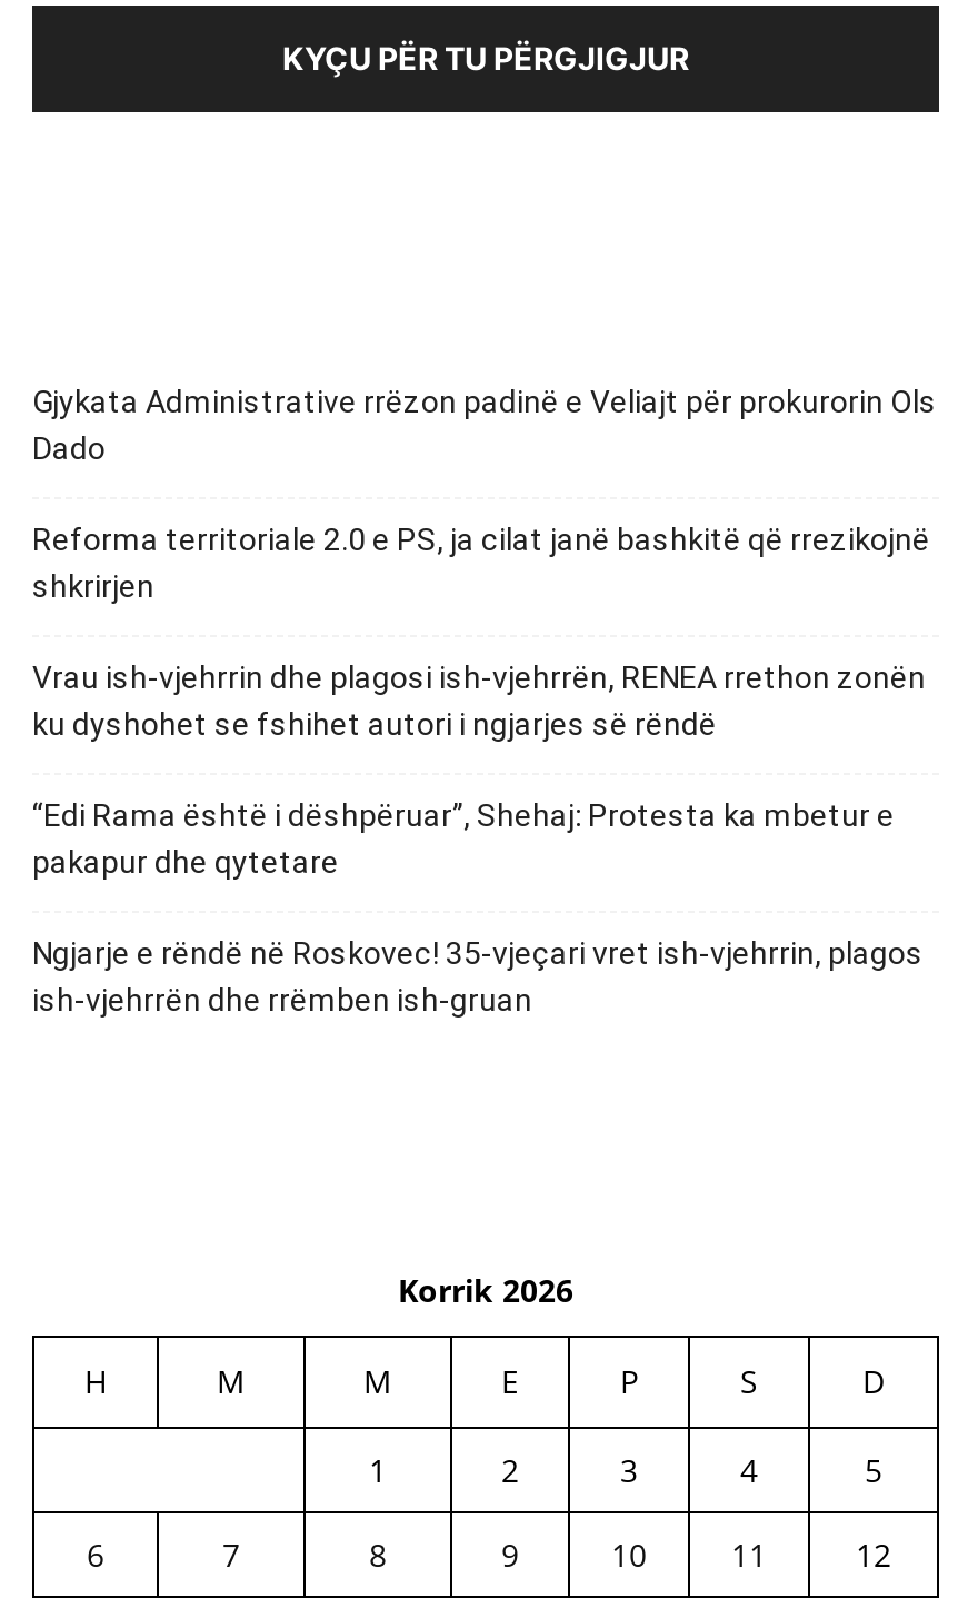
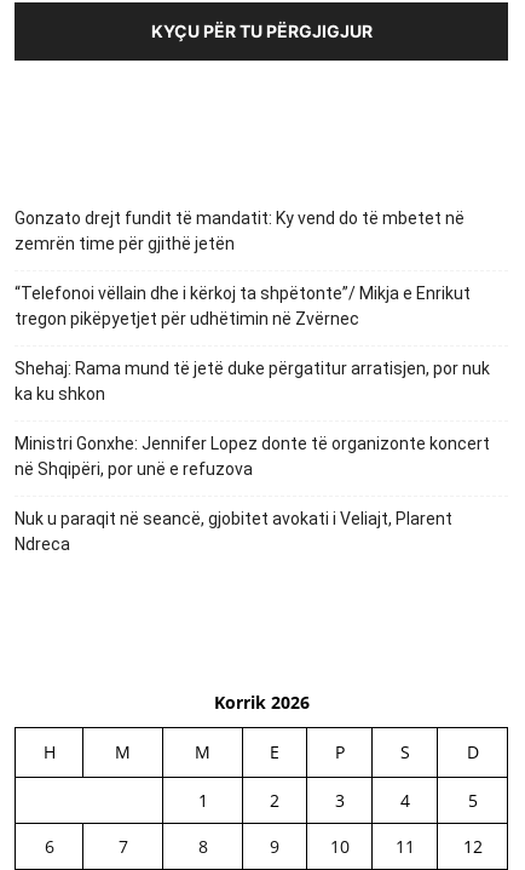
- Gjykata Administrative rrëzon padinë e Veliajt për prokurorin Ols
- Dado
+ Gonzato drejt fundit të mandatit: Ky vend do të mbetet në
+ zemrën time për gjithë jetën

- Reforma territoriale 2.0 e PS, ja cilat janë bashkitë që rrezikojnë
- shkrirjen
+ “Telefonoi vëllain dhe i kërkoj ta shpëtonte”/ Mikja e Enrikut
+ tregon pikëpyetjet për udhëtimin në Zvërnec

- Vrau ish-vjehrrin dhe plagosi ish-vjehrrën, RENEA rrethon zonën
- ku dyshohet se fshihet autori i ngjarjes së rëndë
+ Shehaj: Rama mund të jetë duke përgatitur arratisjen, por nuk
+ ka ku shkon

- “Edi Rama është i dëshpëruar”, Shehaj: Protesta ka mbetur e
- pakapur dhe qytetare
+ Ministri Gonxhe: Jennifer Lopez donte të organizonte koncert
+ në Shqipëri, por unë e refuzova

- Ngjarje e rëndë në Roskovec! 35-vjeçari vret ish-vjehrrin, plagos
- ish-vjehrrën dhe rrëmben ish-gruan
+ Nuk u paraqit në seancë, gjobitet avokati i Veliajt, Plarent
+ Ndreca
